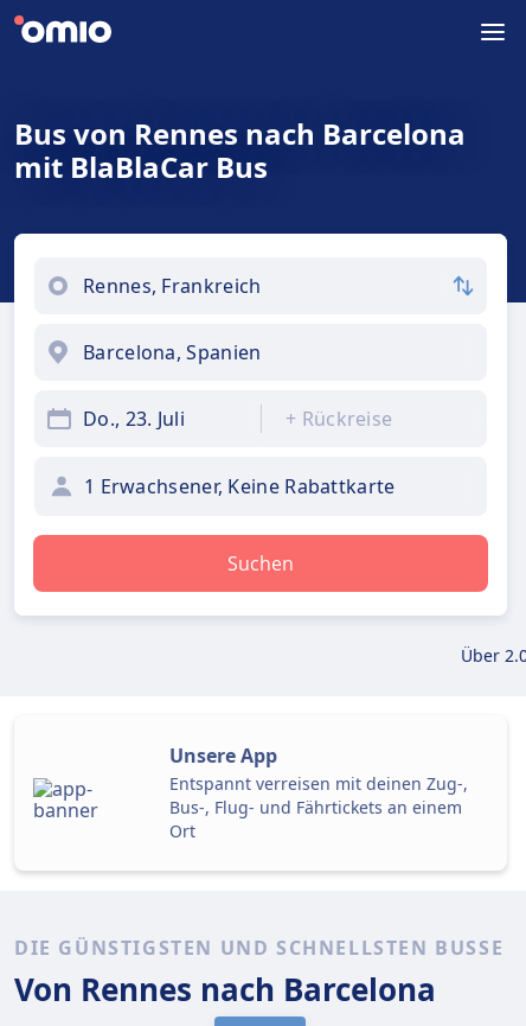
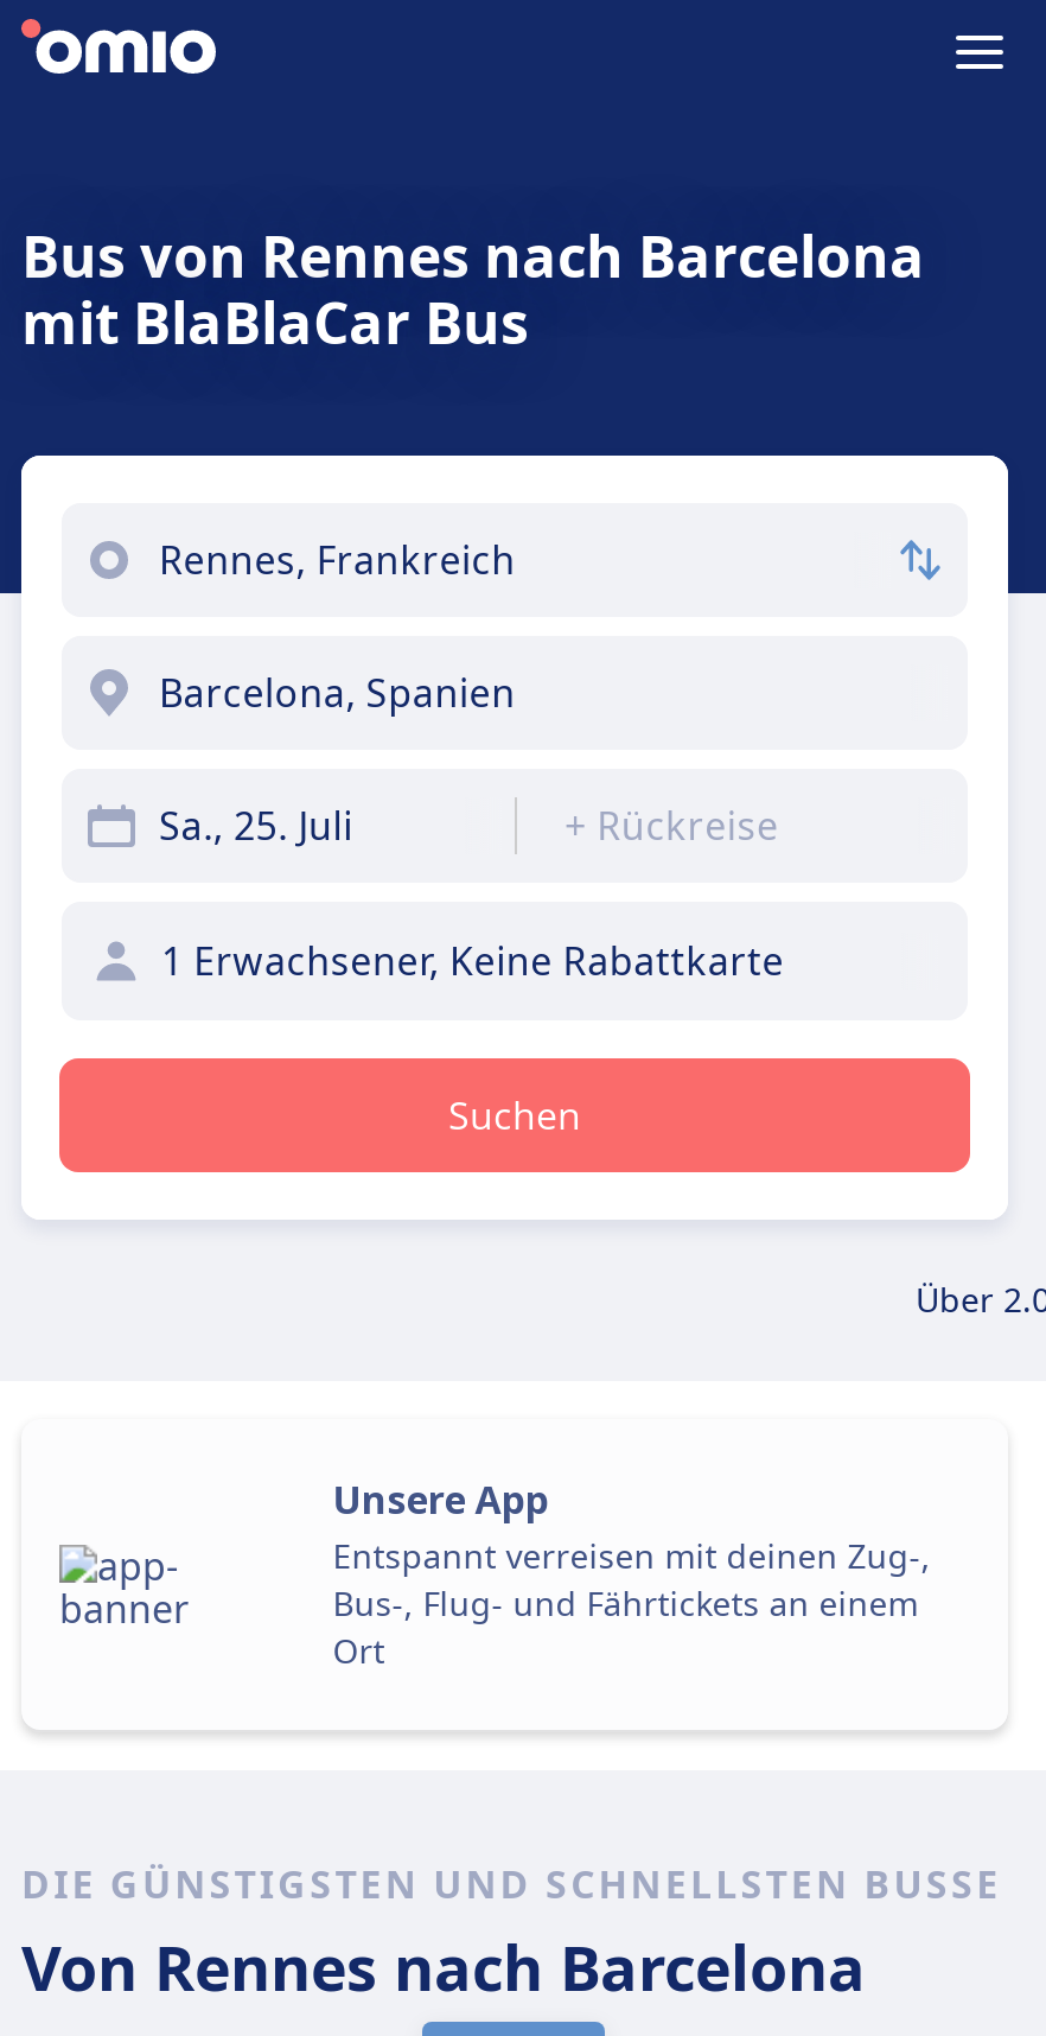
- Do., 23. Juli
+ Sa., 25. Juli
